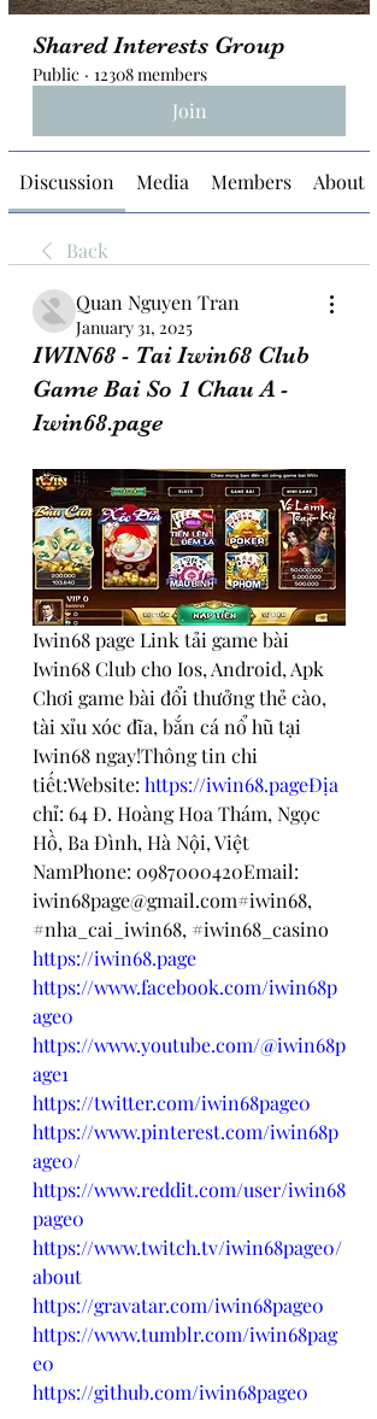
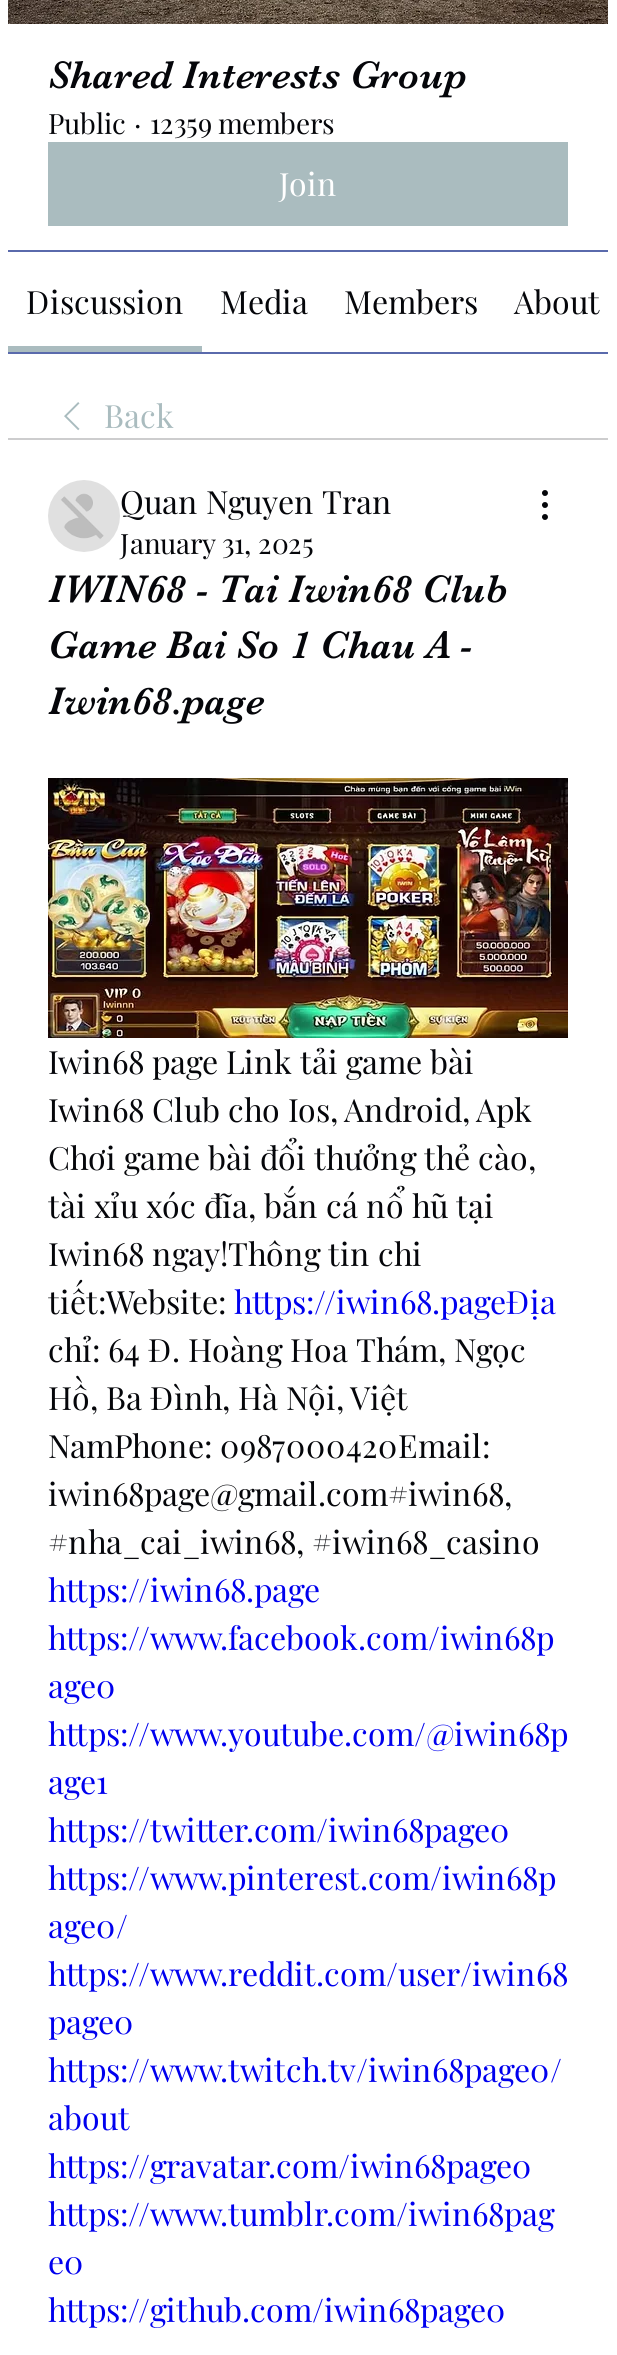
- Public · 12308 members
+ Public · 12359 members
